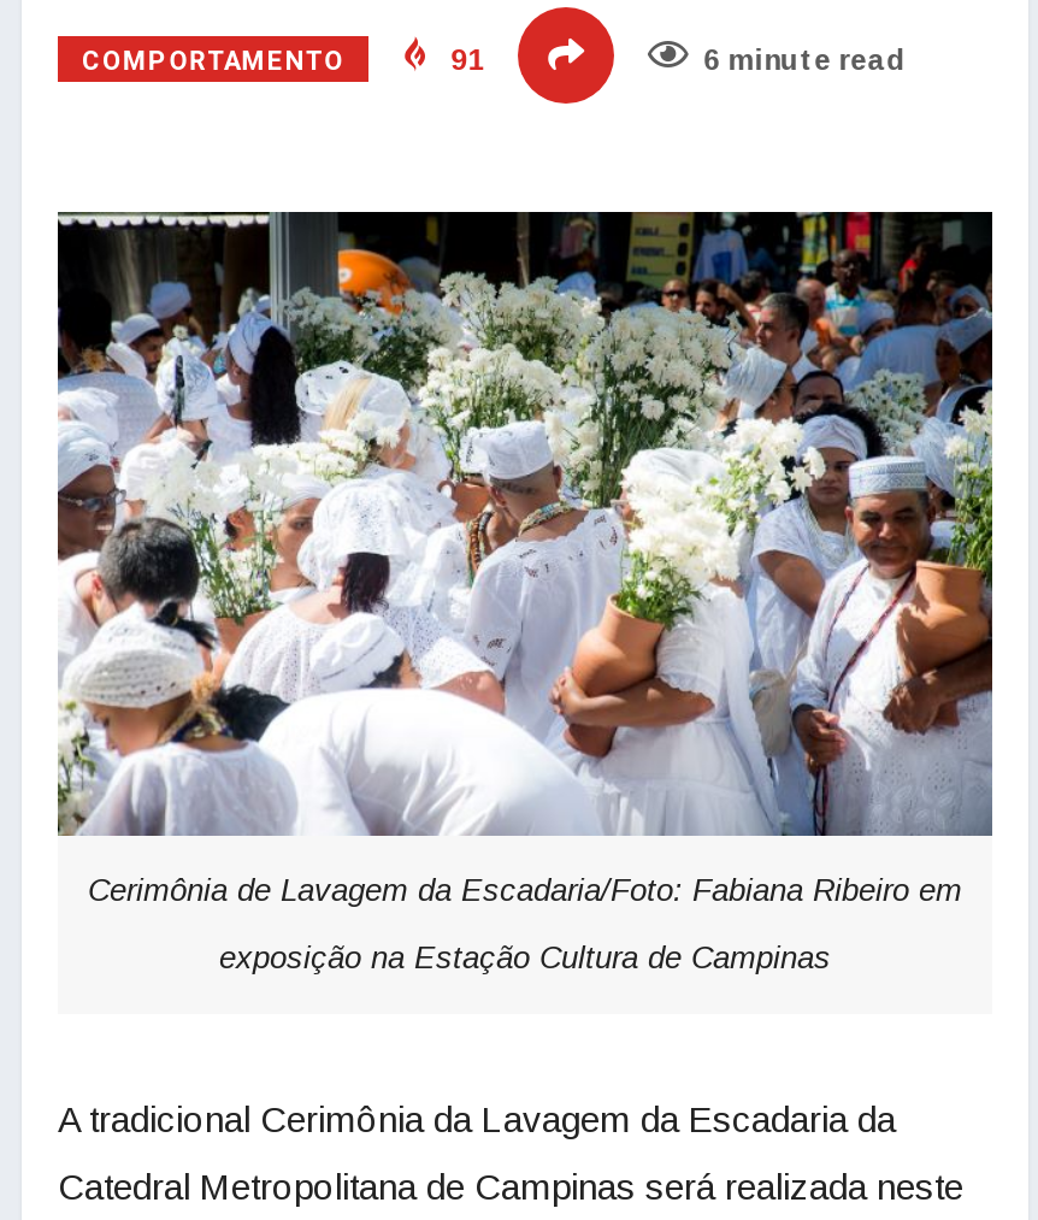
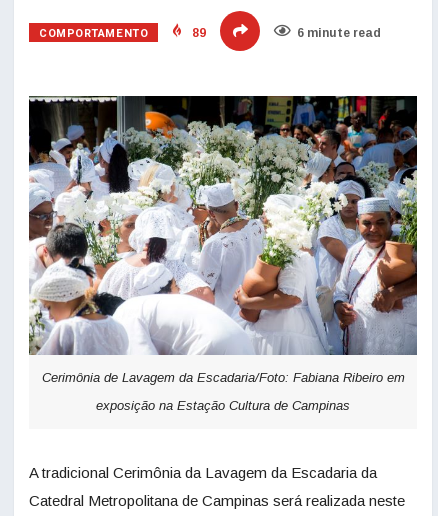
- 91
+ 89
